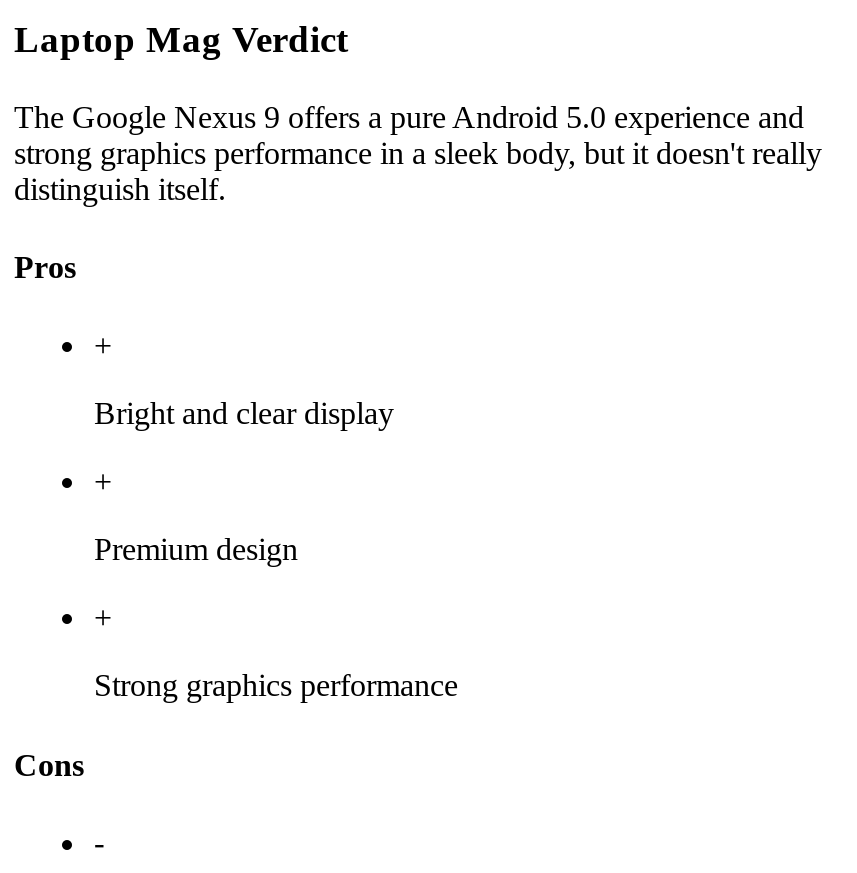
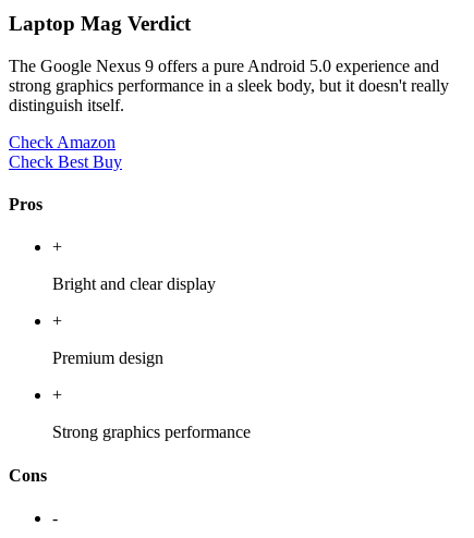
+ Check Amazon
+ Check Best Buy
